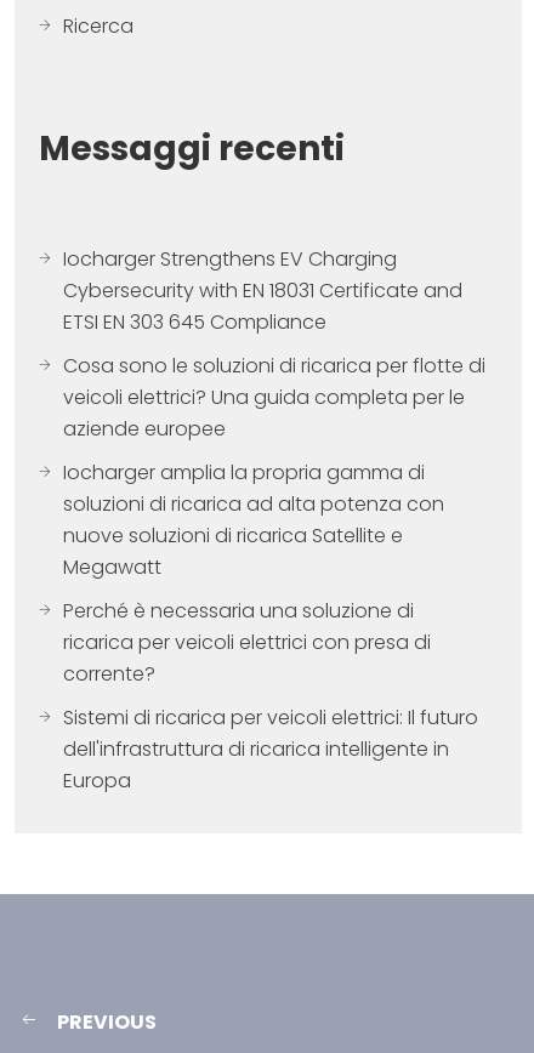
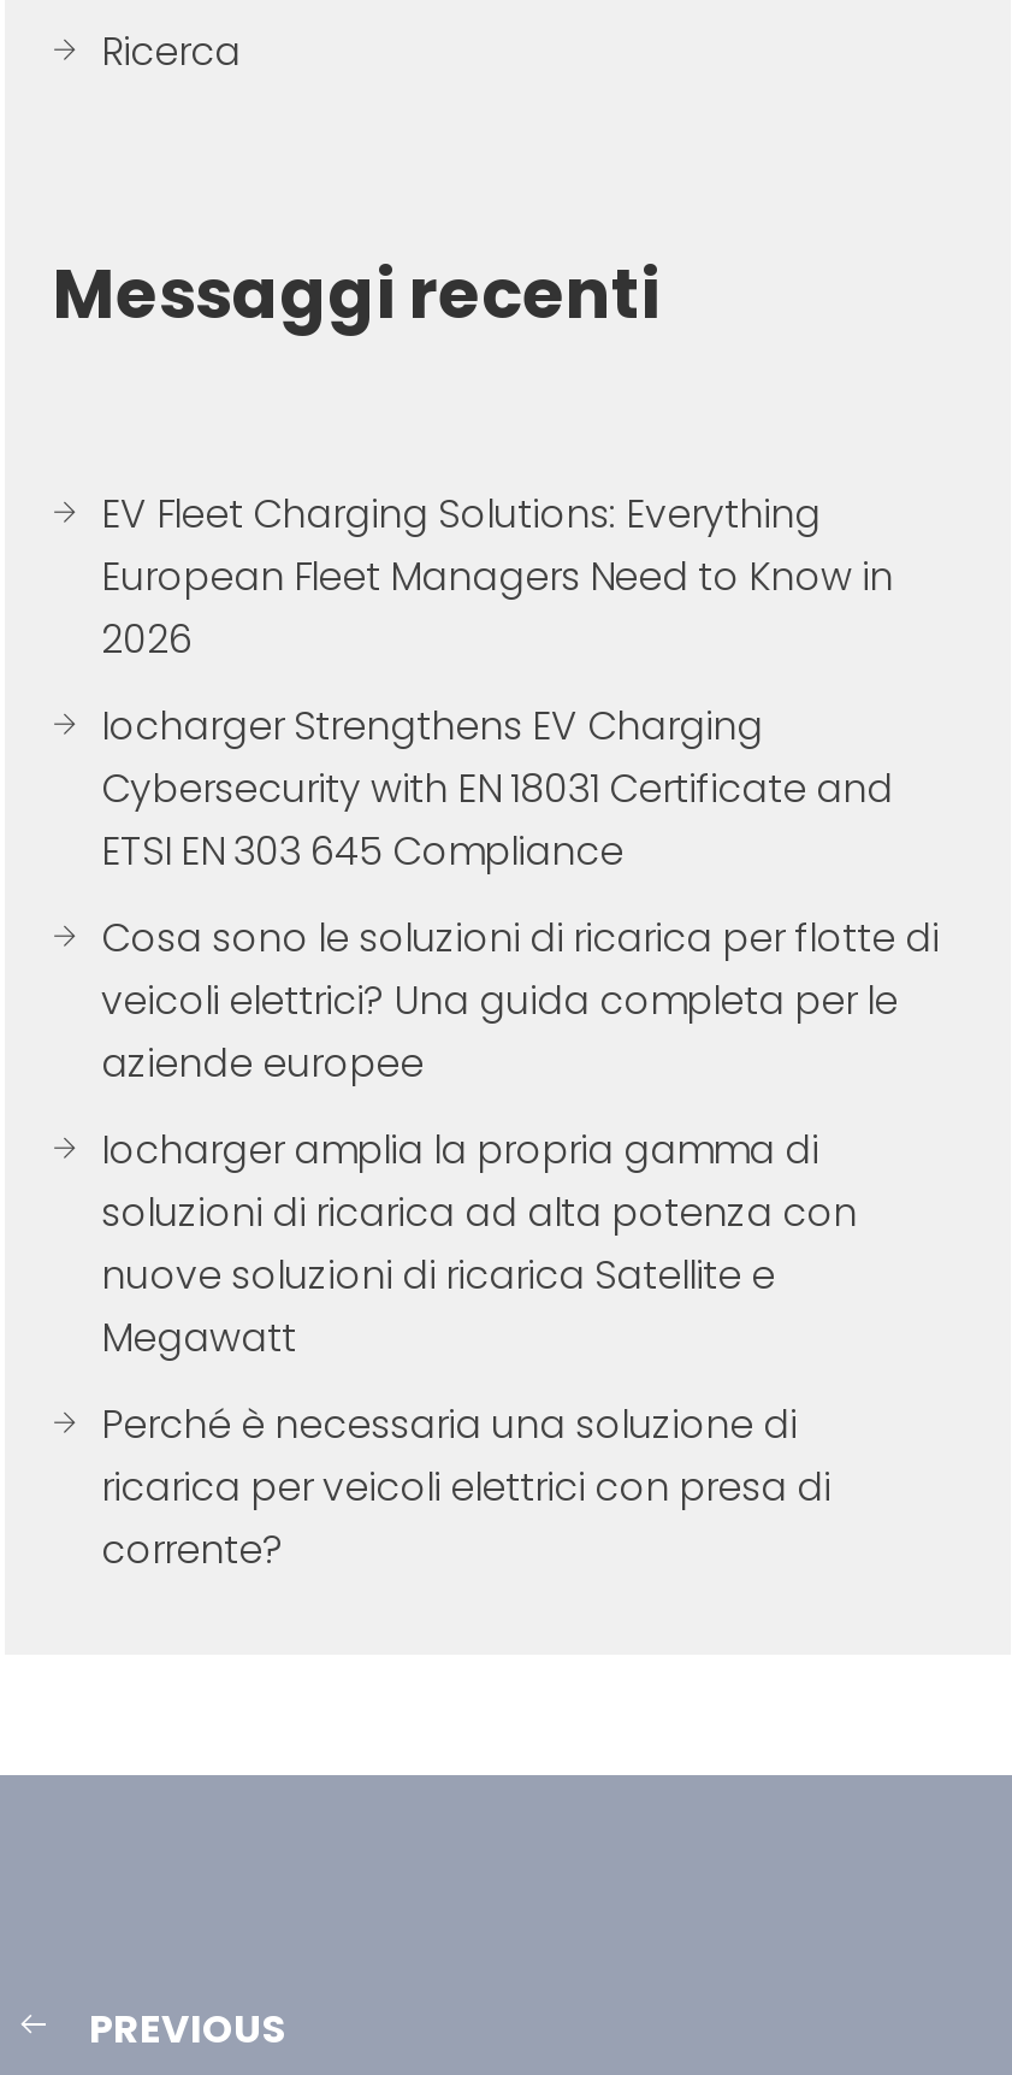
+ EV Fleet Charging Solutions: Everything
+ European Fleet Managers Need to Know in
+ 2026

moved down: Iocharger Strengthens EV Charging | Cybersecurity with EN 18031 Certificate and | ETSI EN 303 645 Compliance | ... | ricarica per veicoli elettrici con presa di | corrente?

- Sistemi di ricarica per veicoli elettrici: Il futuro
- dell'infrastruttura di ricarica intelligente in
- Europa
